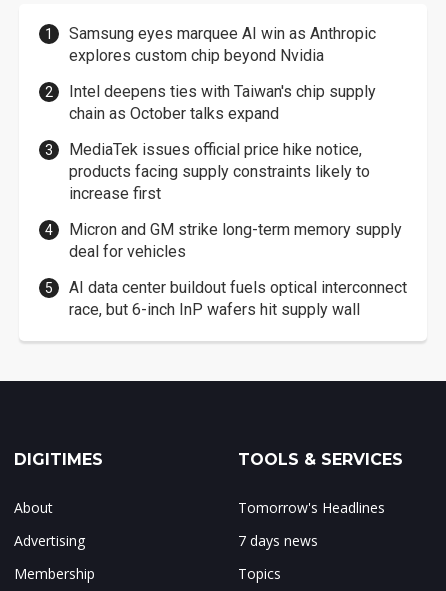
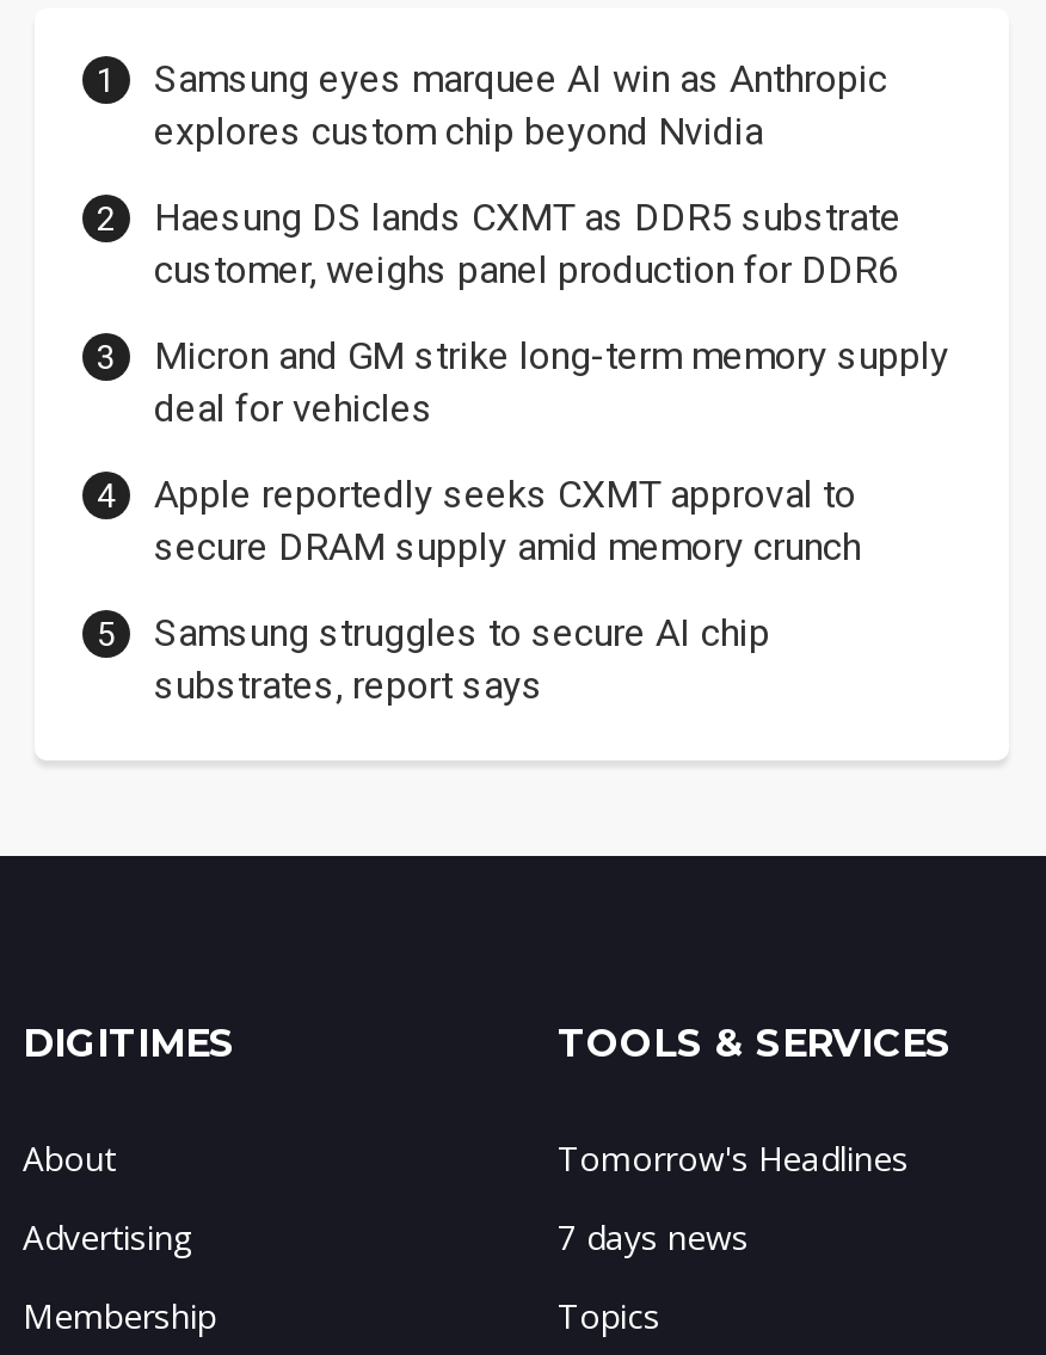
- Intel deepens ties with Taiwan's chip supply
- chain as October talks expand
- MediaTek issues official price hike notice,
- products facing supply constraints likely to
- increase first
+ Haesung DS lands CXMT as DDR5 substrate
+ customer, weighs panel production for DDR6

moved up: Micron and GM strike long-term memory supply | deal for vehicles

- AI data center buildout fuels optical interconnect
- race, but 6-inch InP wafers hit supply wall
+ Apple reportedly seeks CXMT approval to
+ secure DRAM supply amid memory crunch
+ Samsung struggles to secure AI chip
+ substrates, report says
